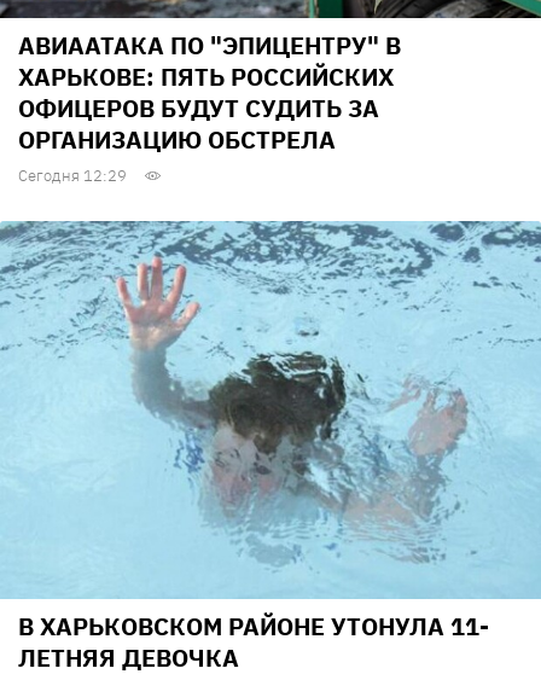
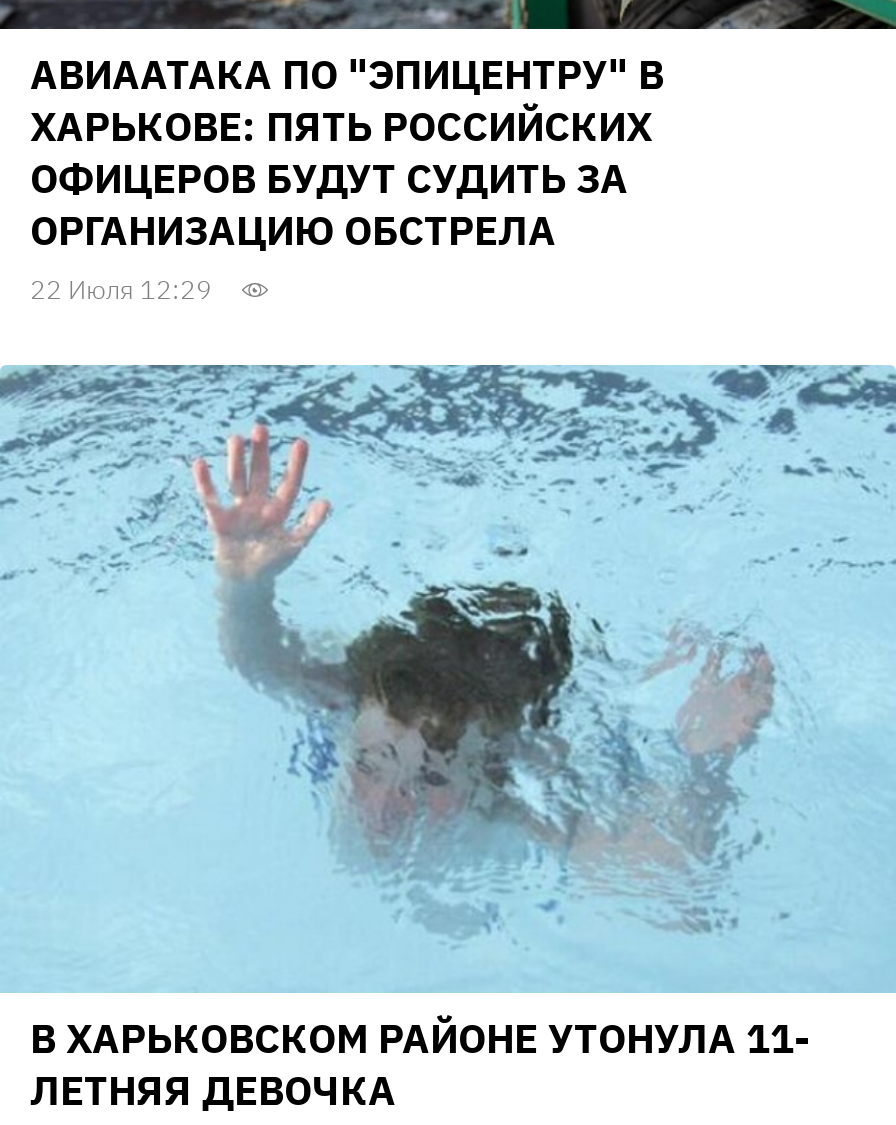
- Сегодня 12:29
+ 22 Июля 12:29
